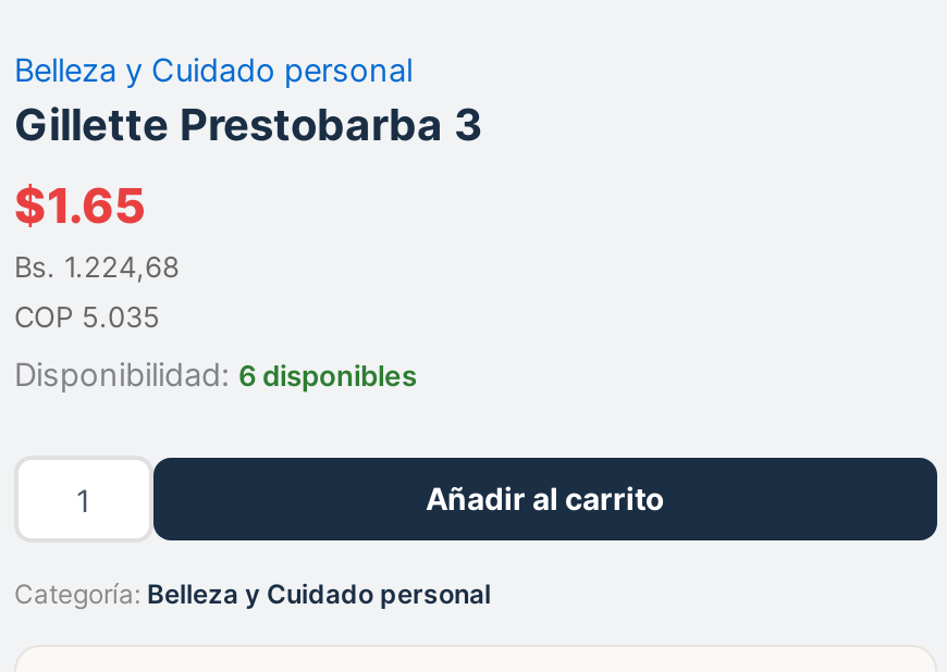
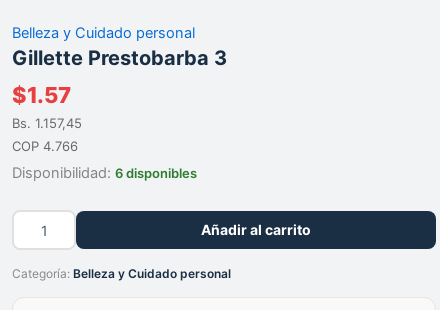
- $1.65
+ $1.57

- Bs. 1.224,68
+ Bs. 1.157,45

- COP 5.035
+ COP 4.766
